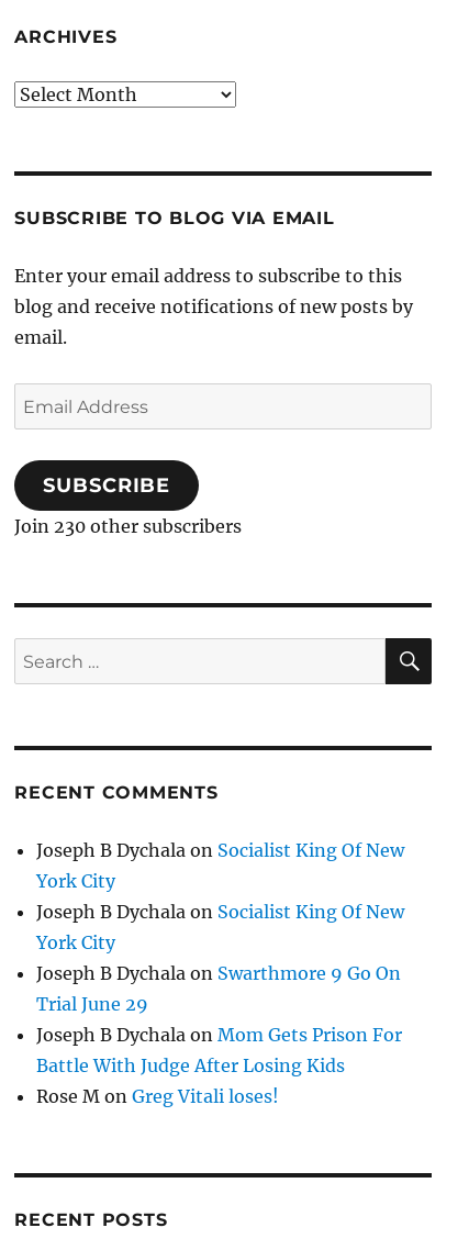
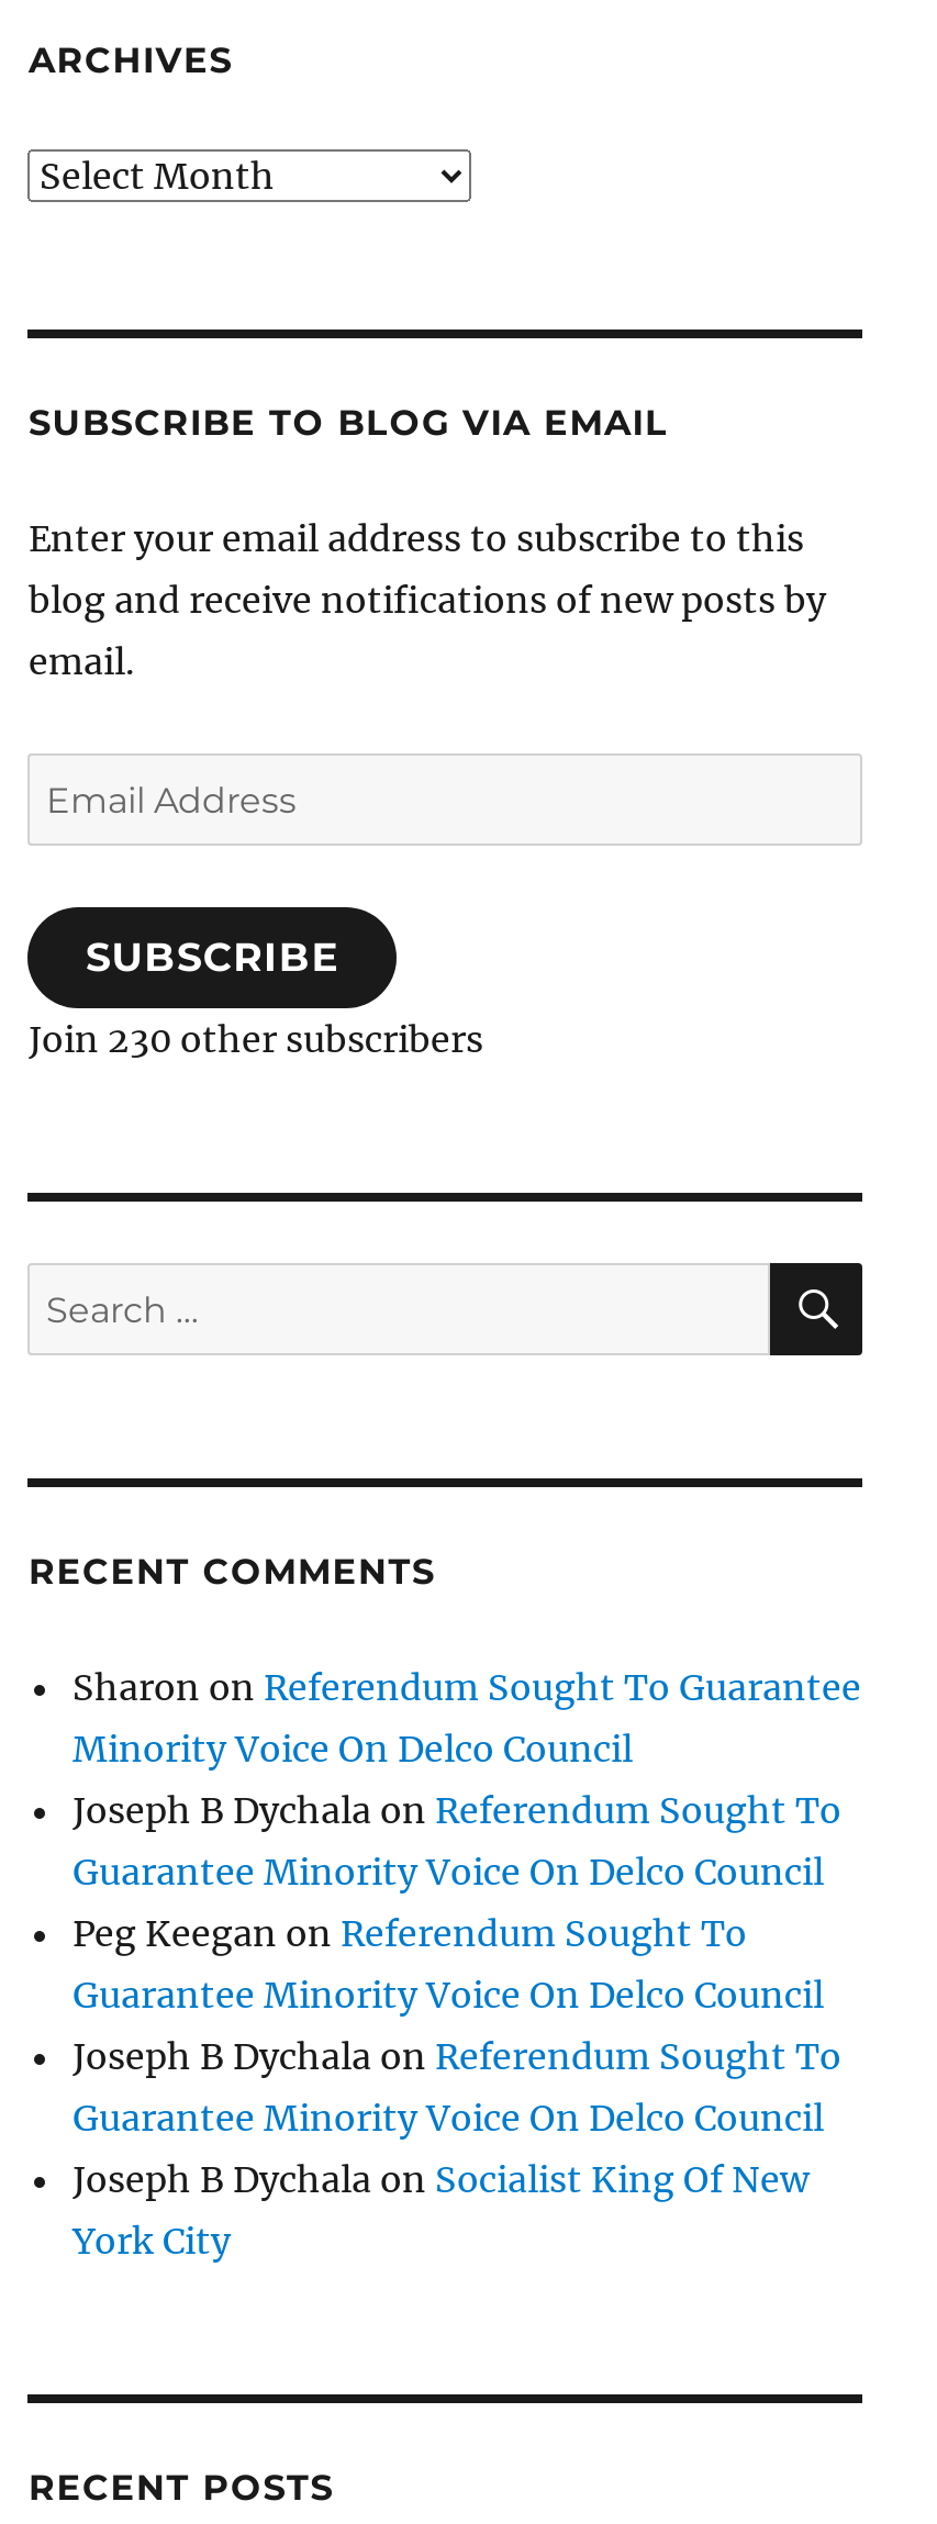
+ Sharon on Referendum Sought To Guarantee
+ Minority Voice On Delco Council
+ Joseph B Dychala on Referendum Sought To
+ Guarantee Minority Voice On Delco Council
+ Peg Keegan on Referendum Sought To
+ Guarantee Minority Voice On Delco Council
+ Joseph B Dychala on Referendum Sought To
+ Guarantee Minority Voice On Delco Council

moved down: Joseph B Dychala on Socialist King Of New | York City

- Joseph B Dychala on Socialist King Of New
- York City
- Joseph B Dychala on Swarthmore 9 Go On
- Trial June 29
- Joseph B Dychala on Mom Gets Prison For
- Battle With Judge After Losing Kids
- Rose M on Greg Vitali loses!
